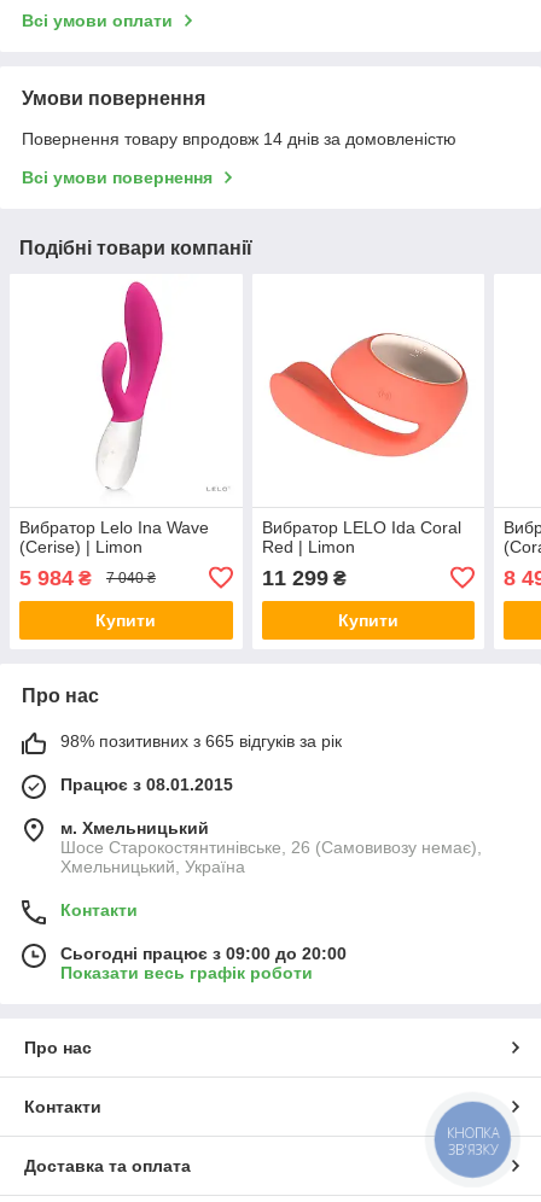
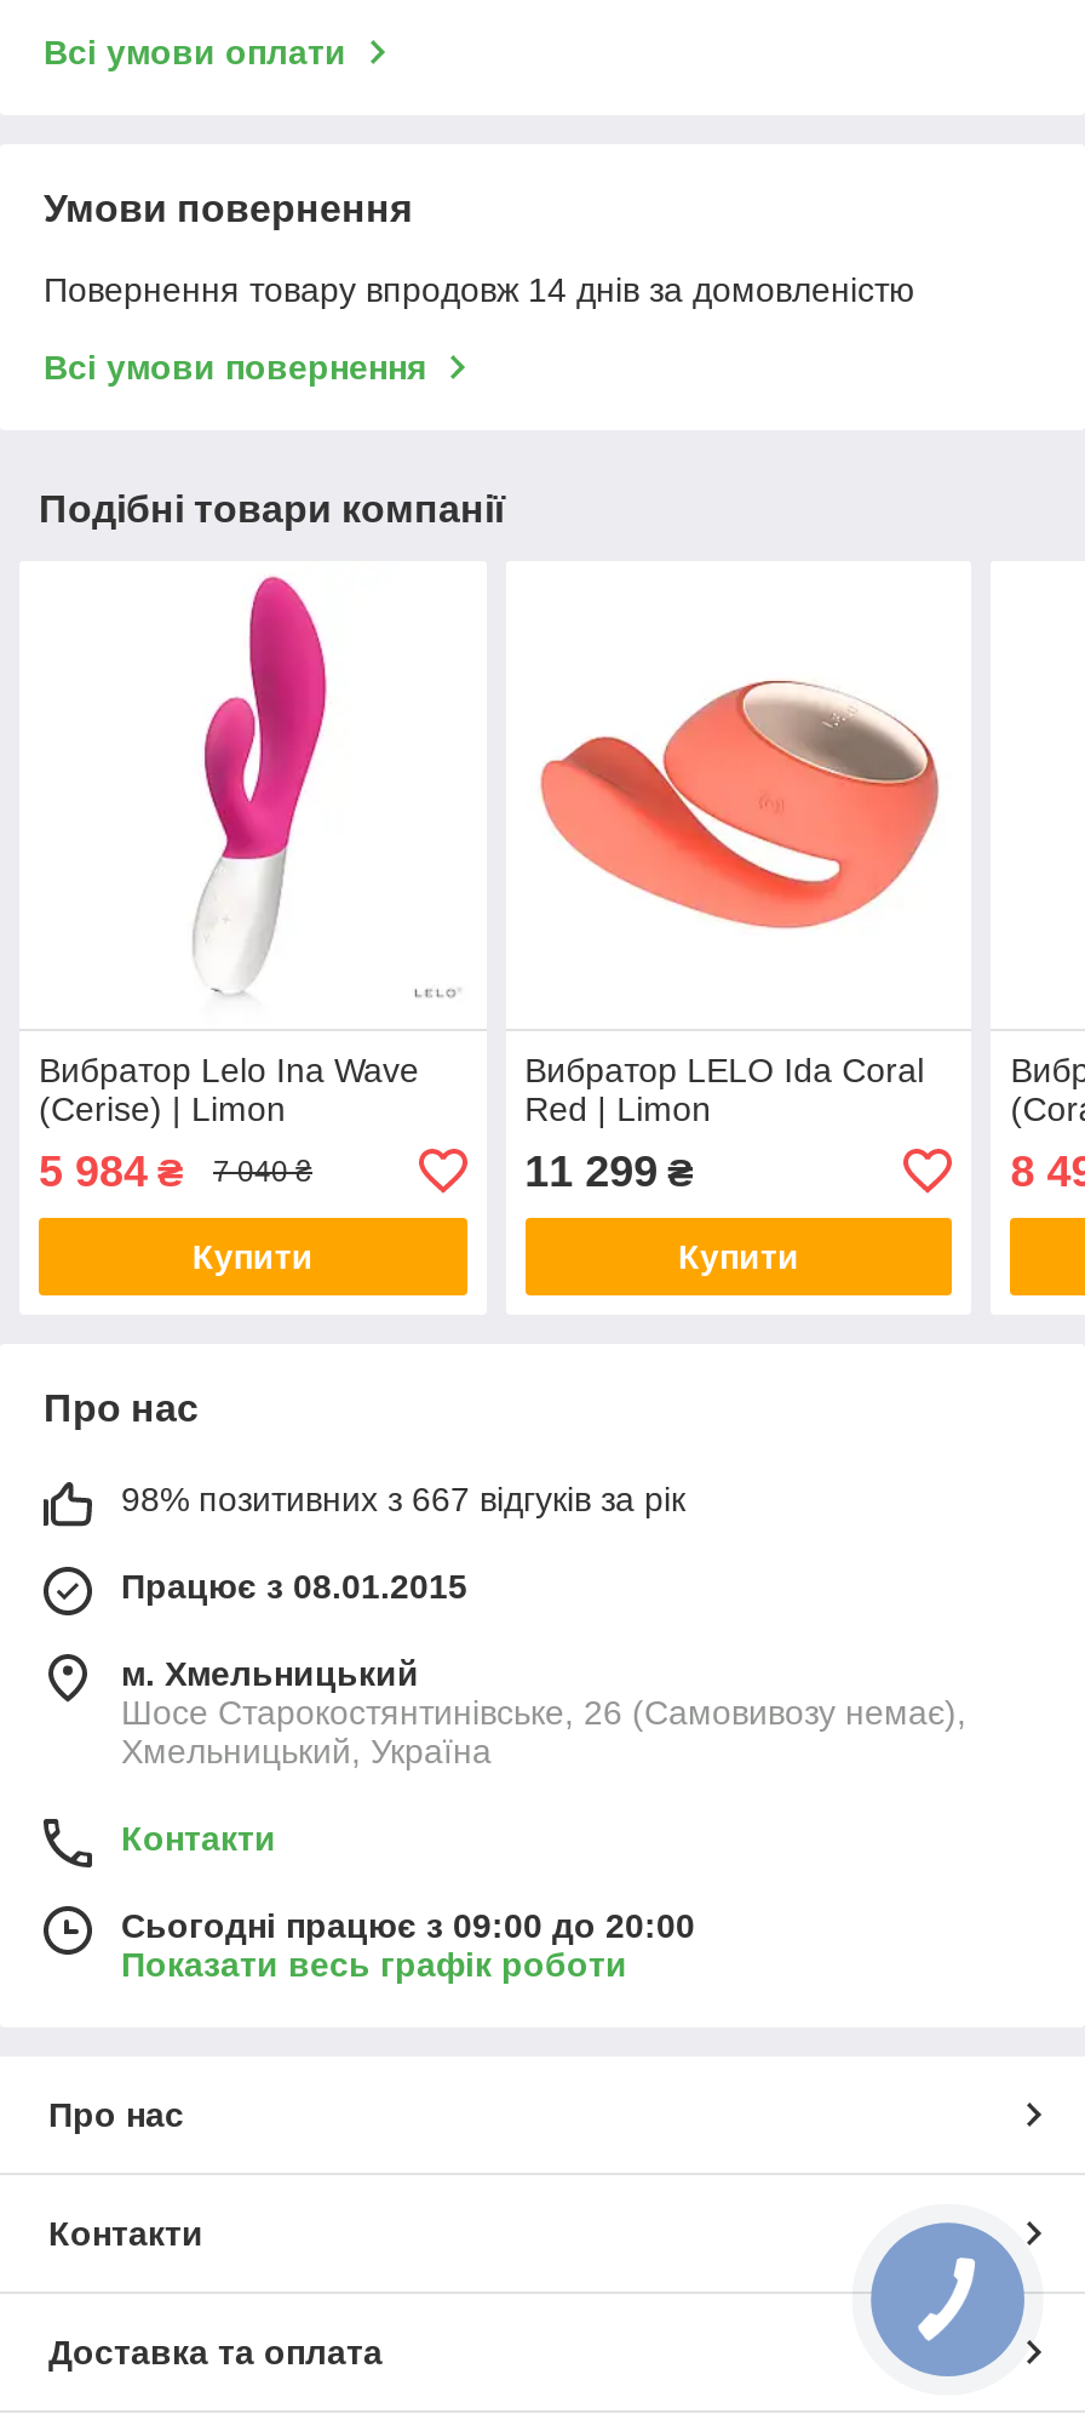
- 98% позитивних з 665 відгуків за рік
+ 98% позитивних з 667 відгуків за рік

- КНОПКА
- ЗВ'ЯЗКУ
